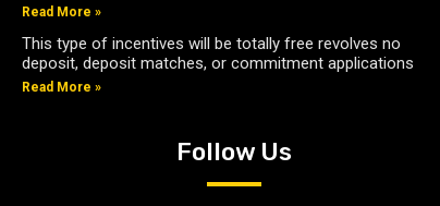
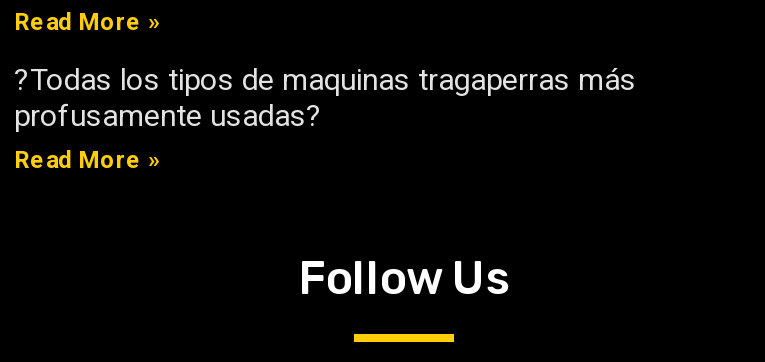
- This type of incentives will be totally free revolves no
- deposit, deposit matches, or commitment applications
+ ?Todas los tipos de maquinas tragaperras más
+ profusamente usadas?
